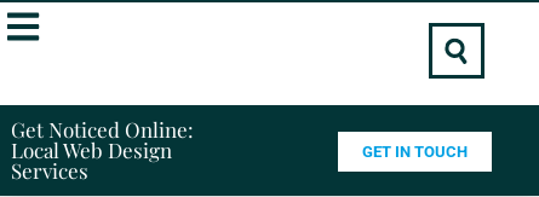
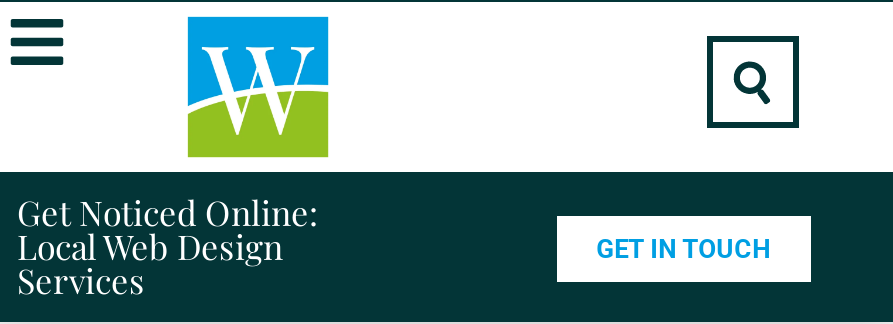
+ [image]
